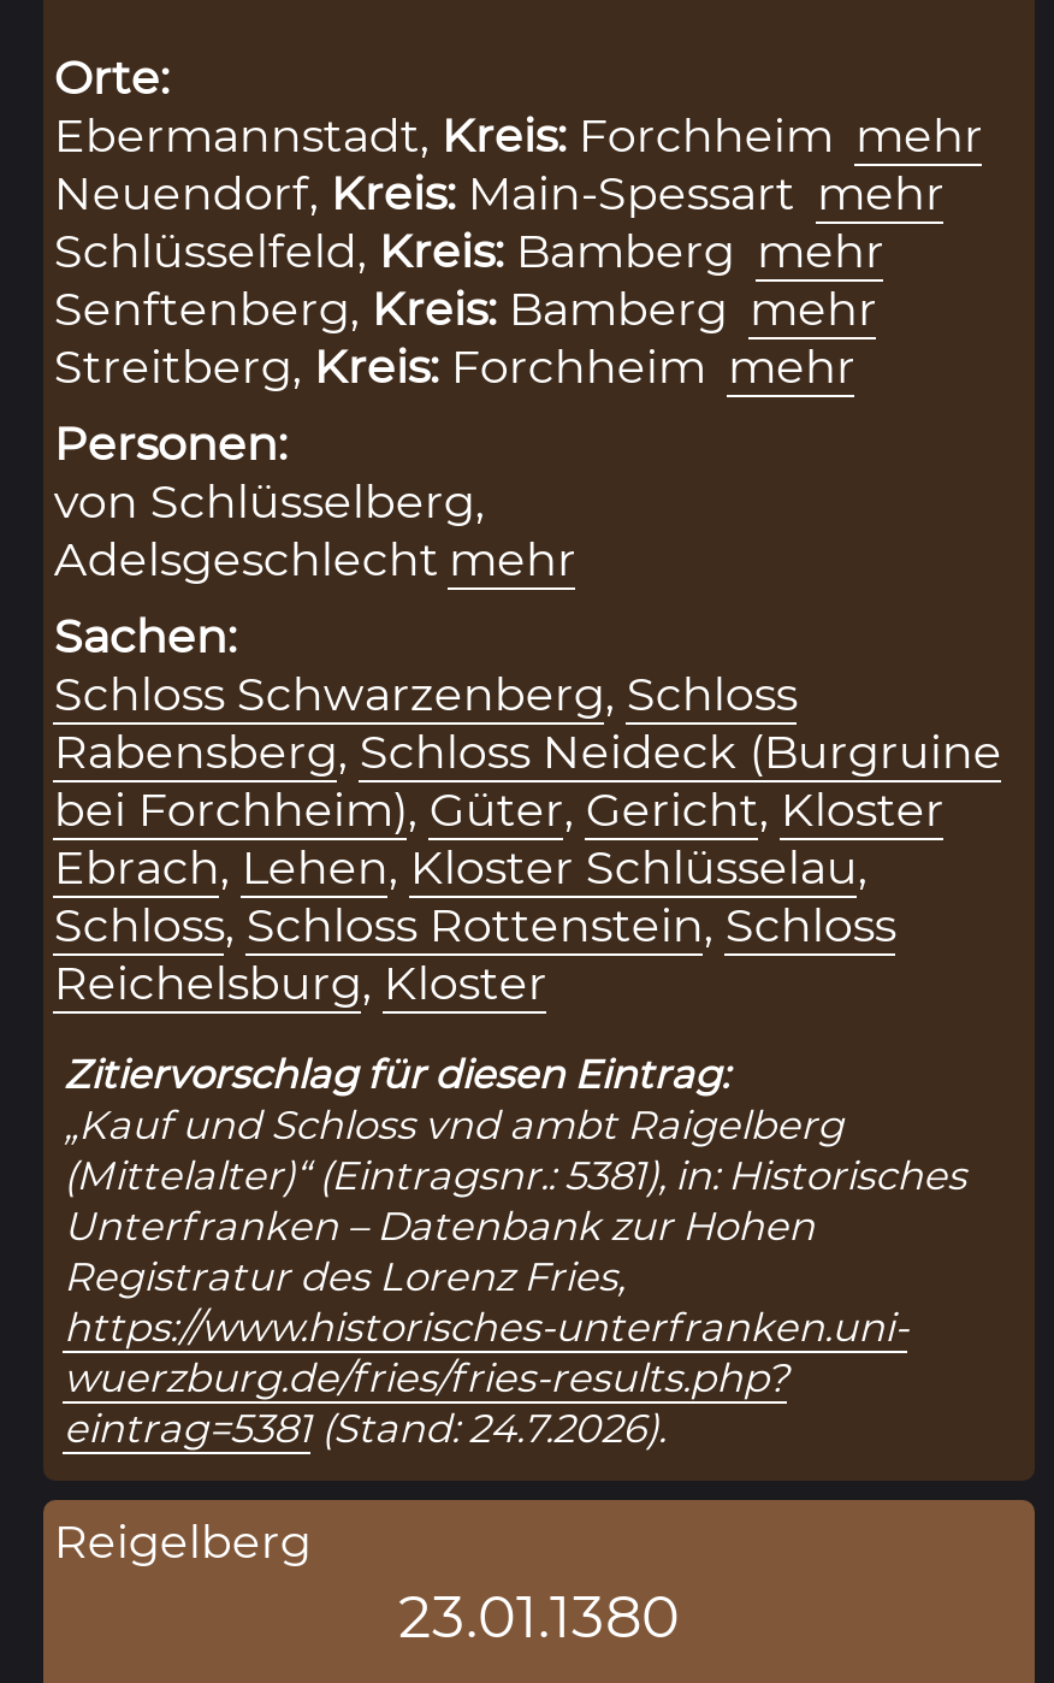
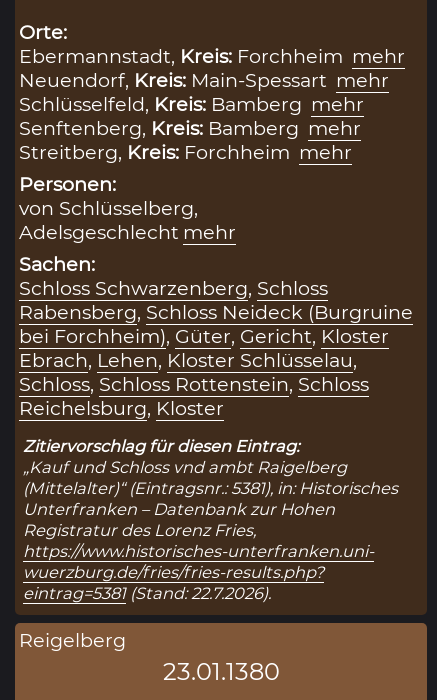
- eintrag=5381(Stand: 24.7.2026).
+ eintrag=5381(Stand: 22.7.2026).
